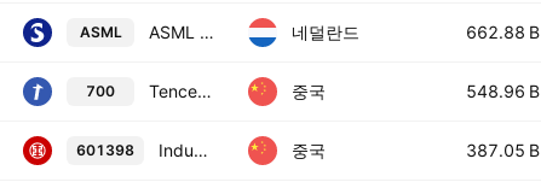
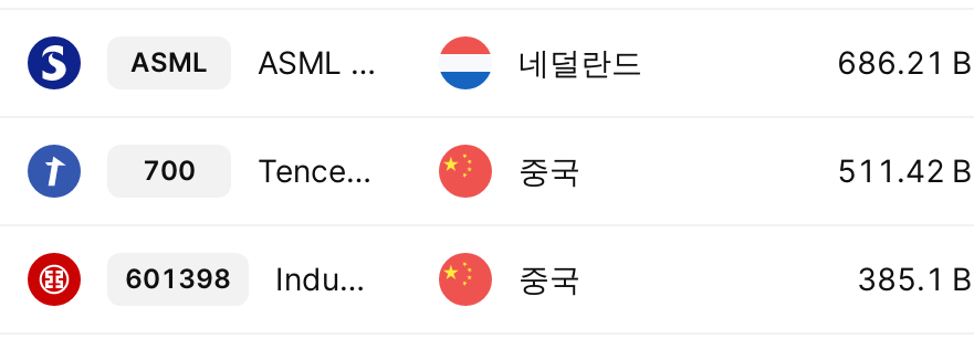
- 662.88 B
+ 686.21 B

- 548.96 B
+ 511.42 B

- 387.05 B
+ 385.1 B
